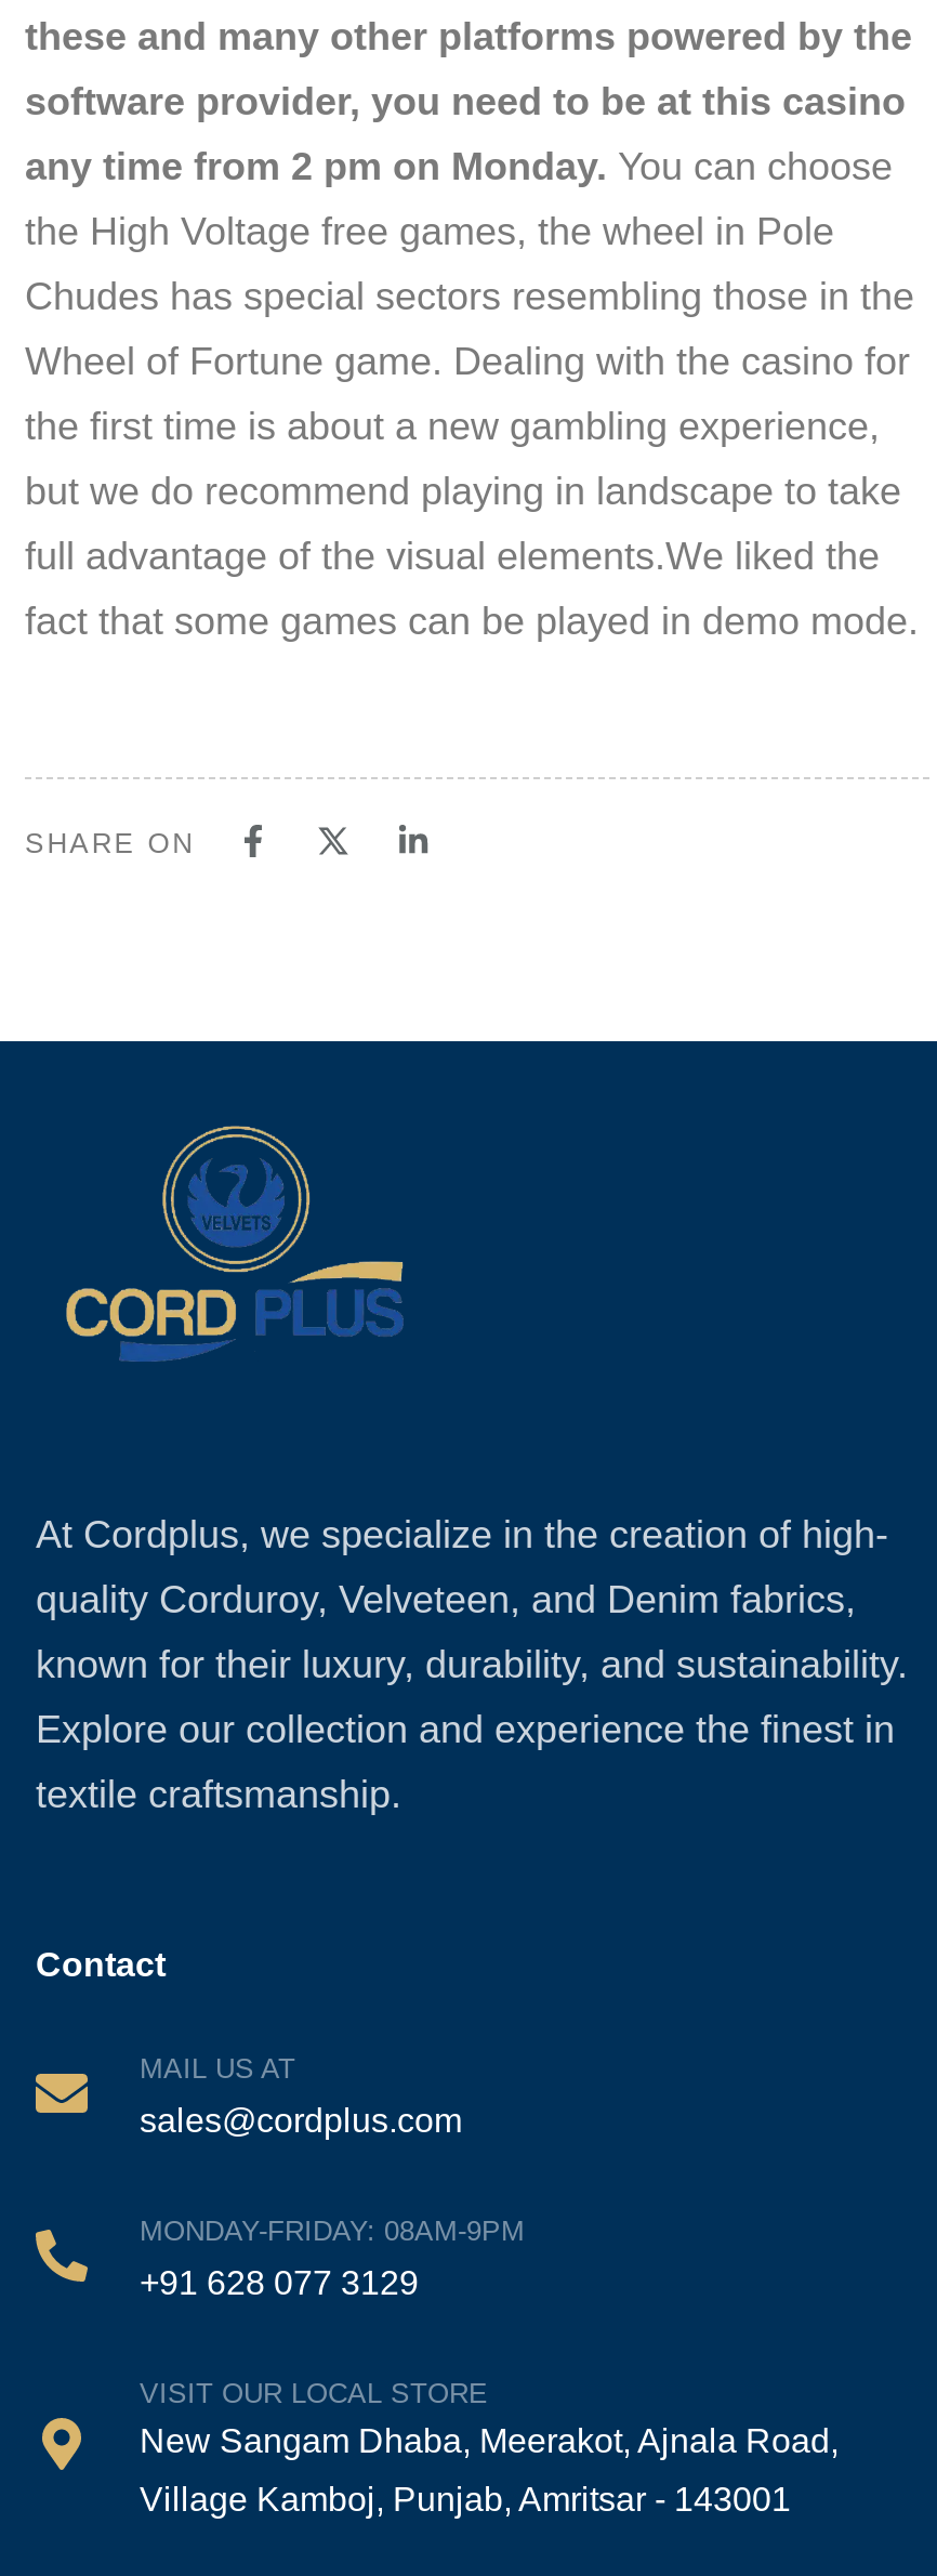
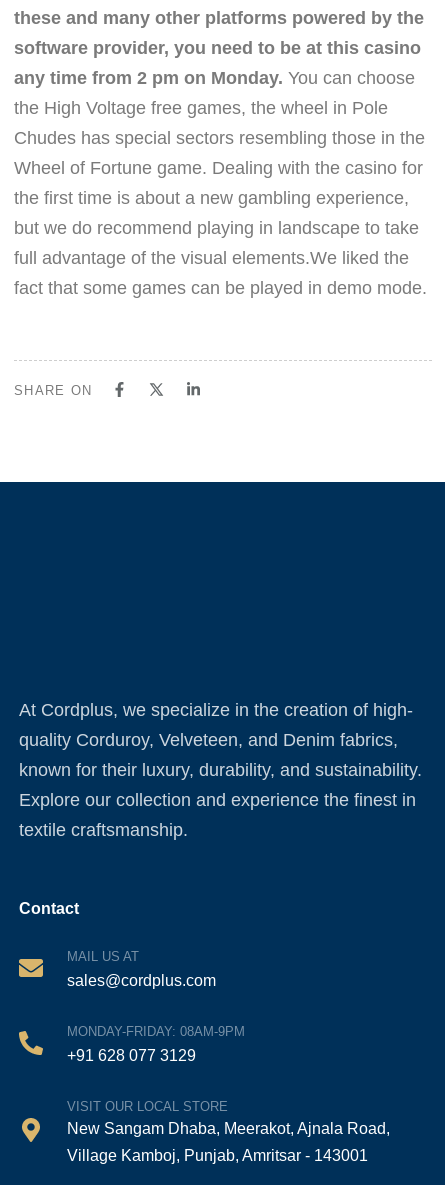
- [image]
